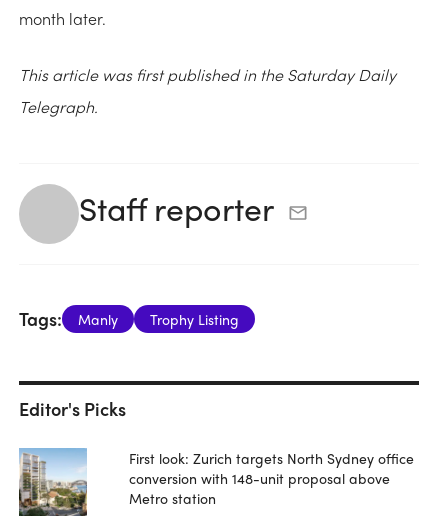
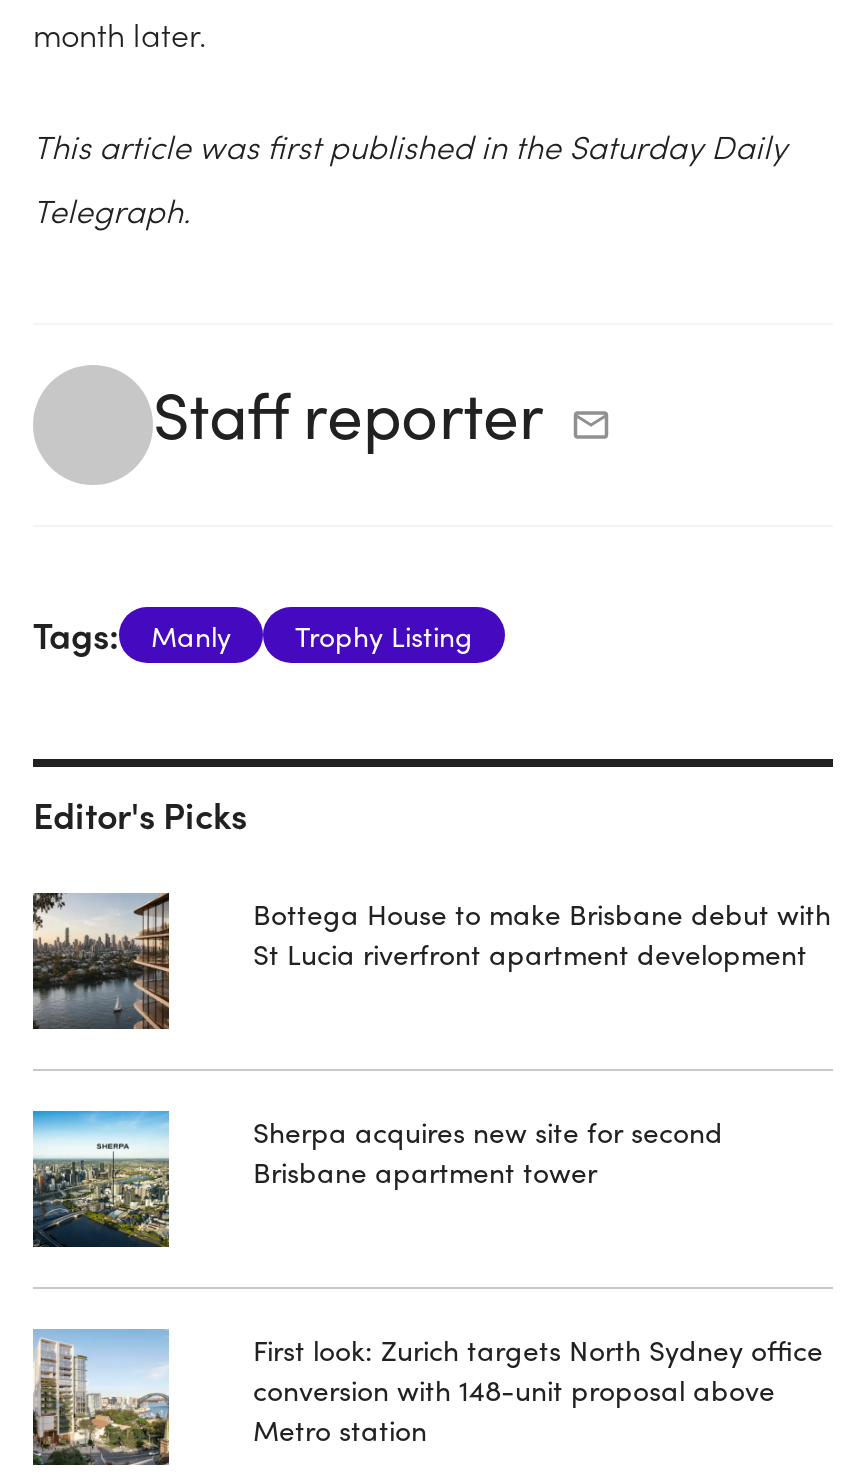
+ [image]

+ [image]

+ Bottega House to make Brisbane debut with
+ St Lucia riverfront apartment development

+ Sherpa acquires new site for second
+ Brisbane apartment tower
